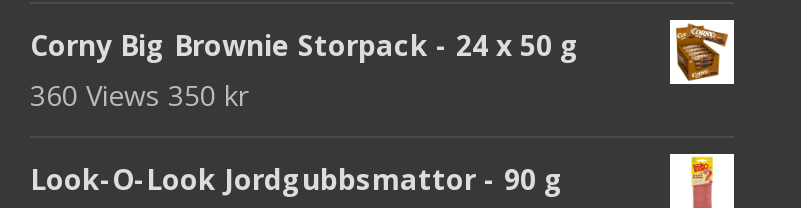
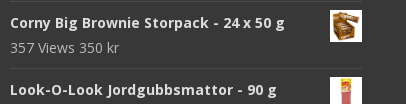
- 360 Views 350 kr
+ 357 Views 350 kr
